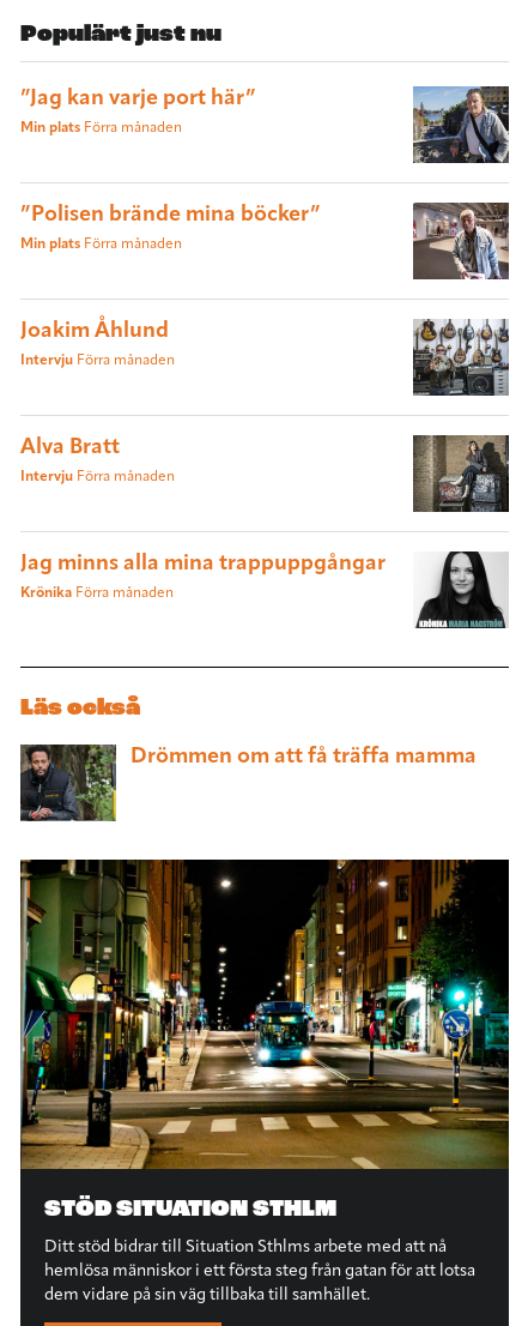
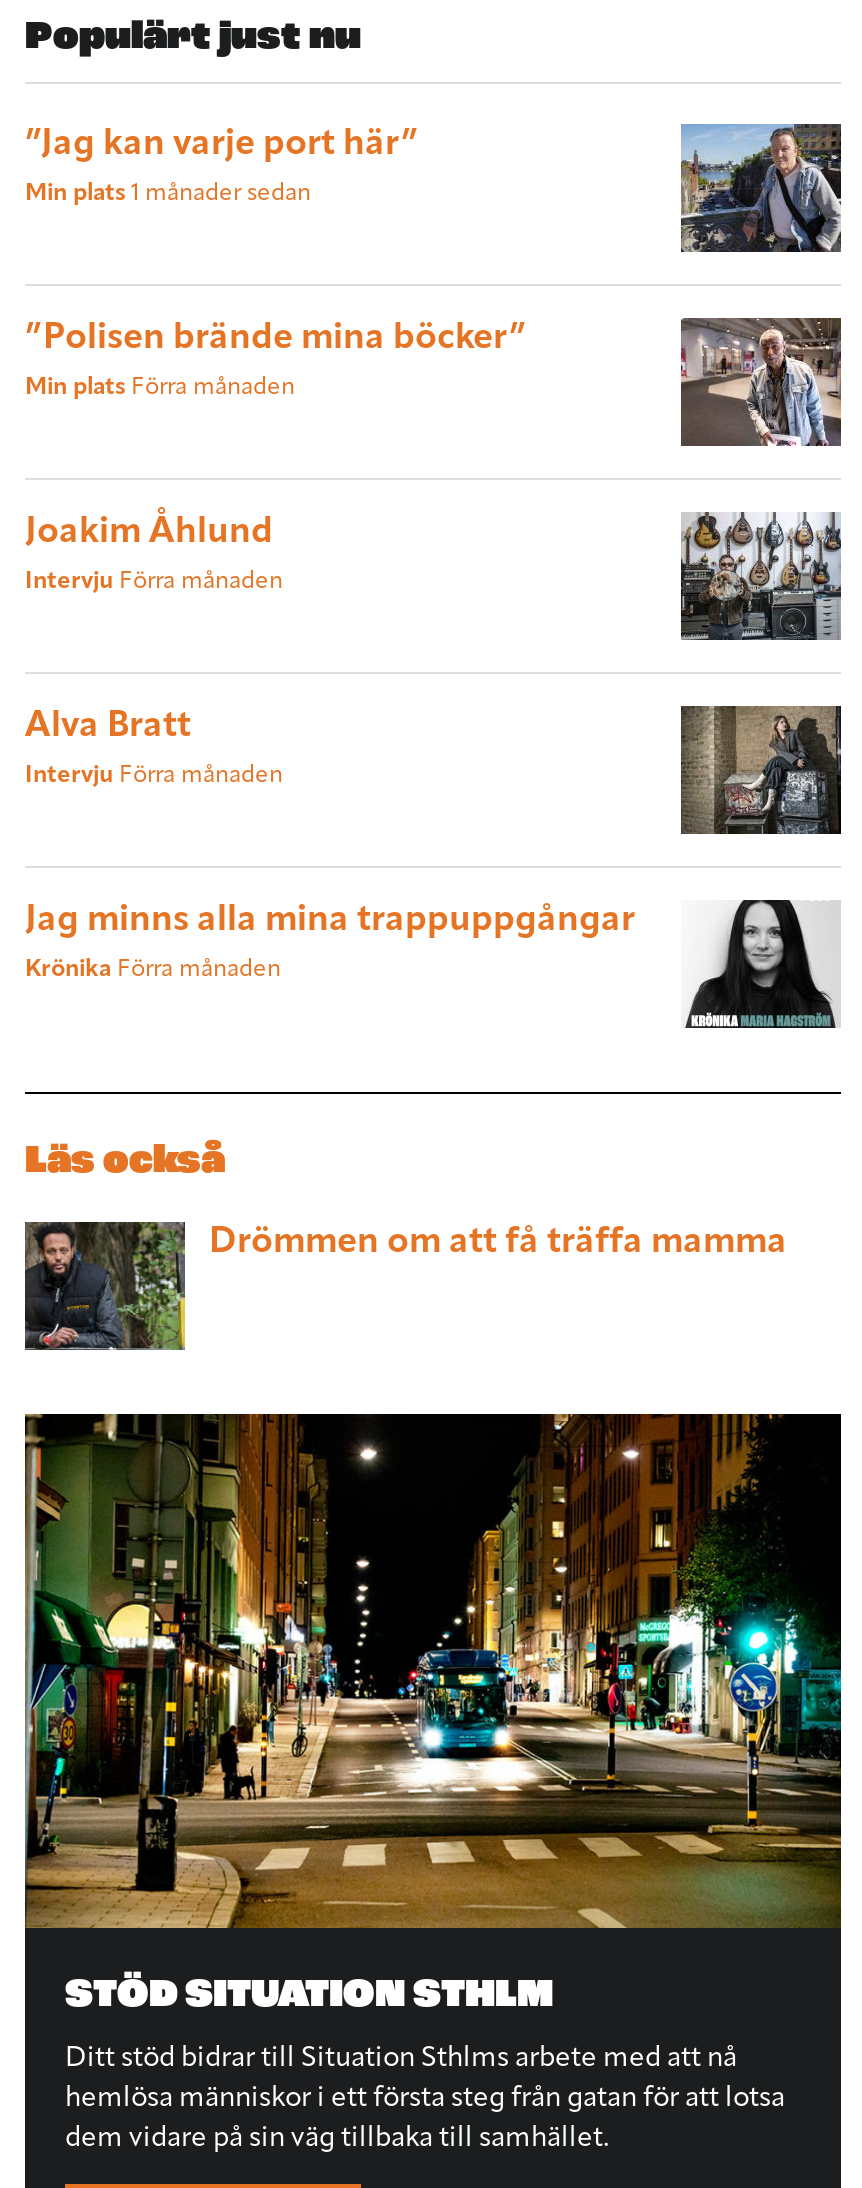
- Min plats Förra månaden
+ Min plats 1 månader sedan
